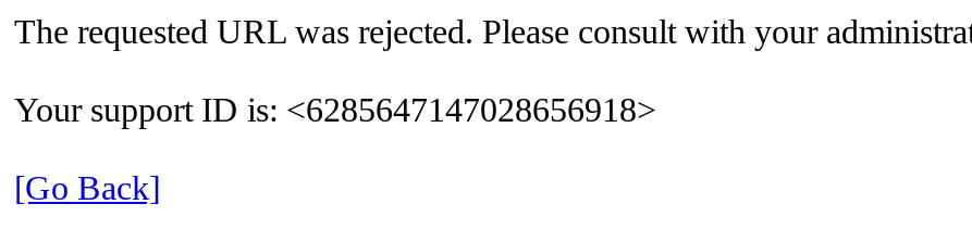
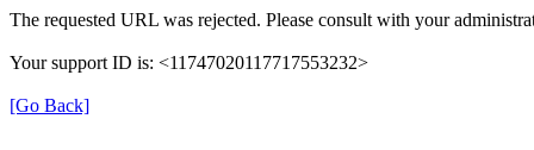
- Your support ID is: <6285647147028656918>
+ Your support ID is: <11747020117717553232>
